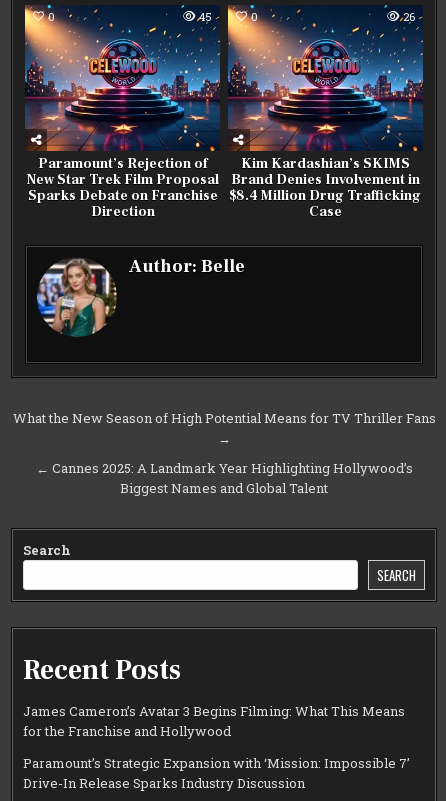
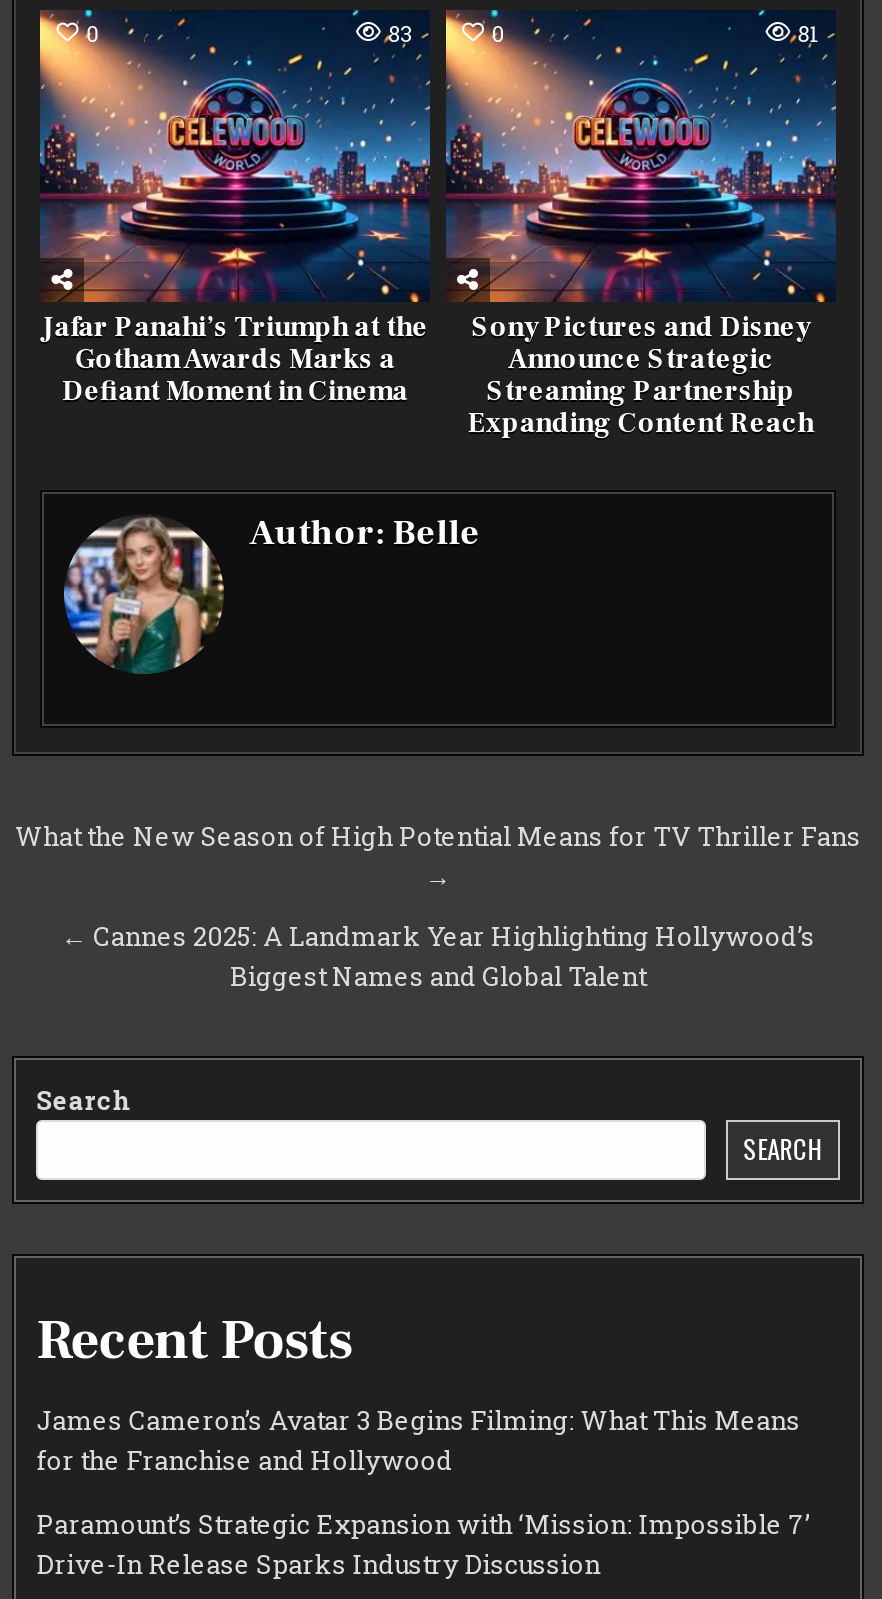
- 45
+ 83

- 26
+ 81

- Paramount’s Rejection of
- New Star Trek Film Proposal
- Sparks Debate on Franchise
- Direction
+ Jafar Panahi’s Triumph at the
+ Gotham Awards Marks a
+ Defiant Moment in Cinema

- Kim Kardashian’s SKIMS
- Brand Denies Involvement in
- $8.4 Million Drug Trafficking
- Case
+ Sony Pictures and Disney
+ Announce Strategic
+ Streaming Partnership
+ Expanding Content Reach
